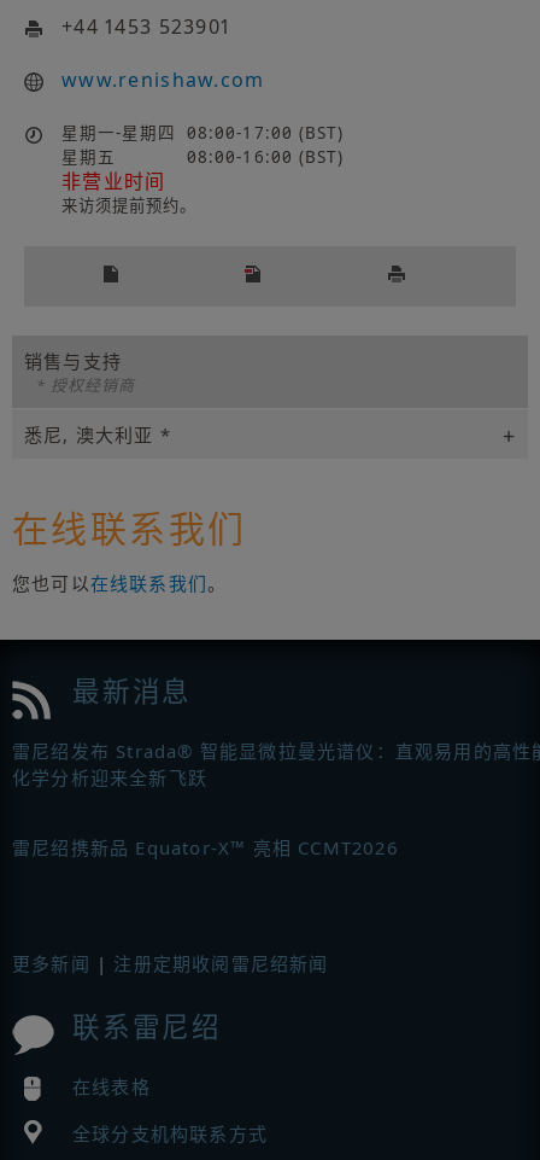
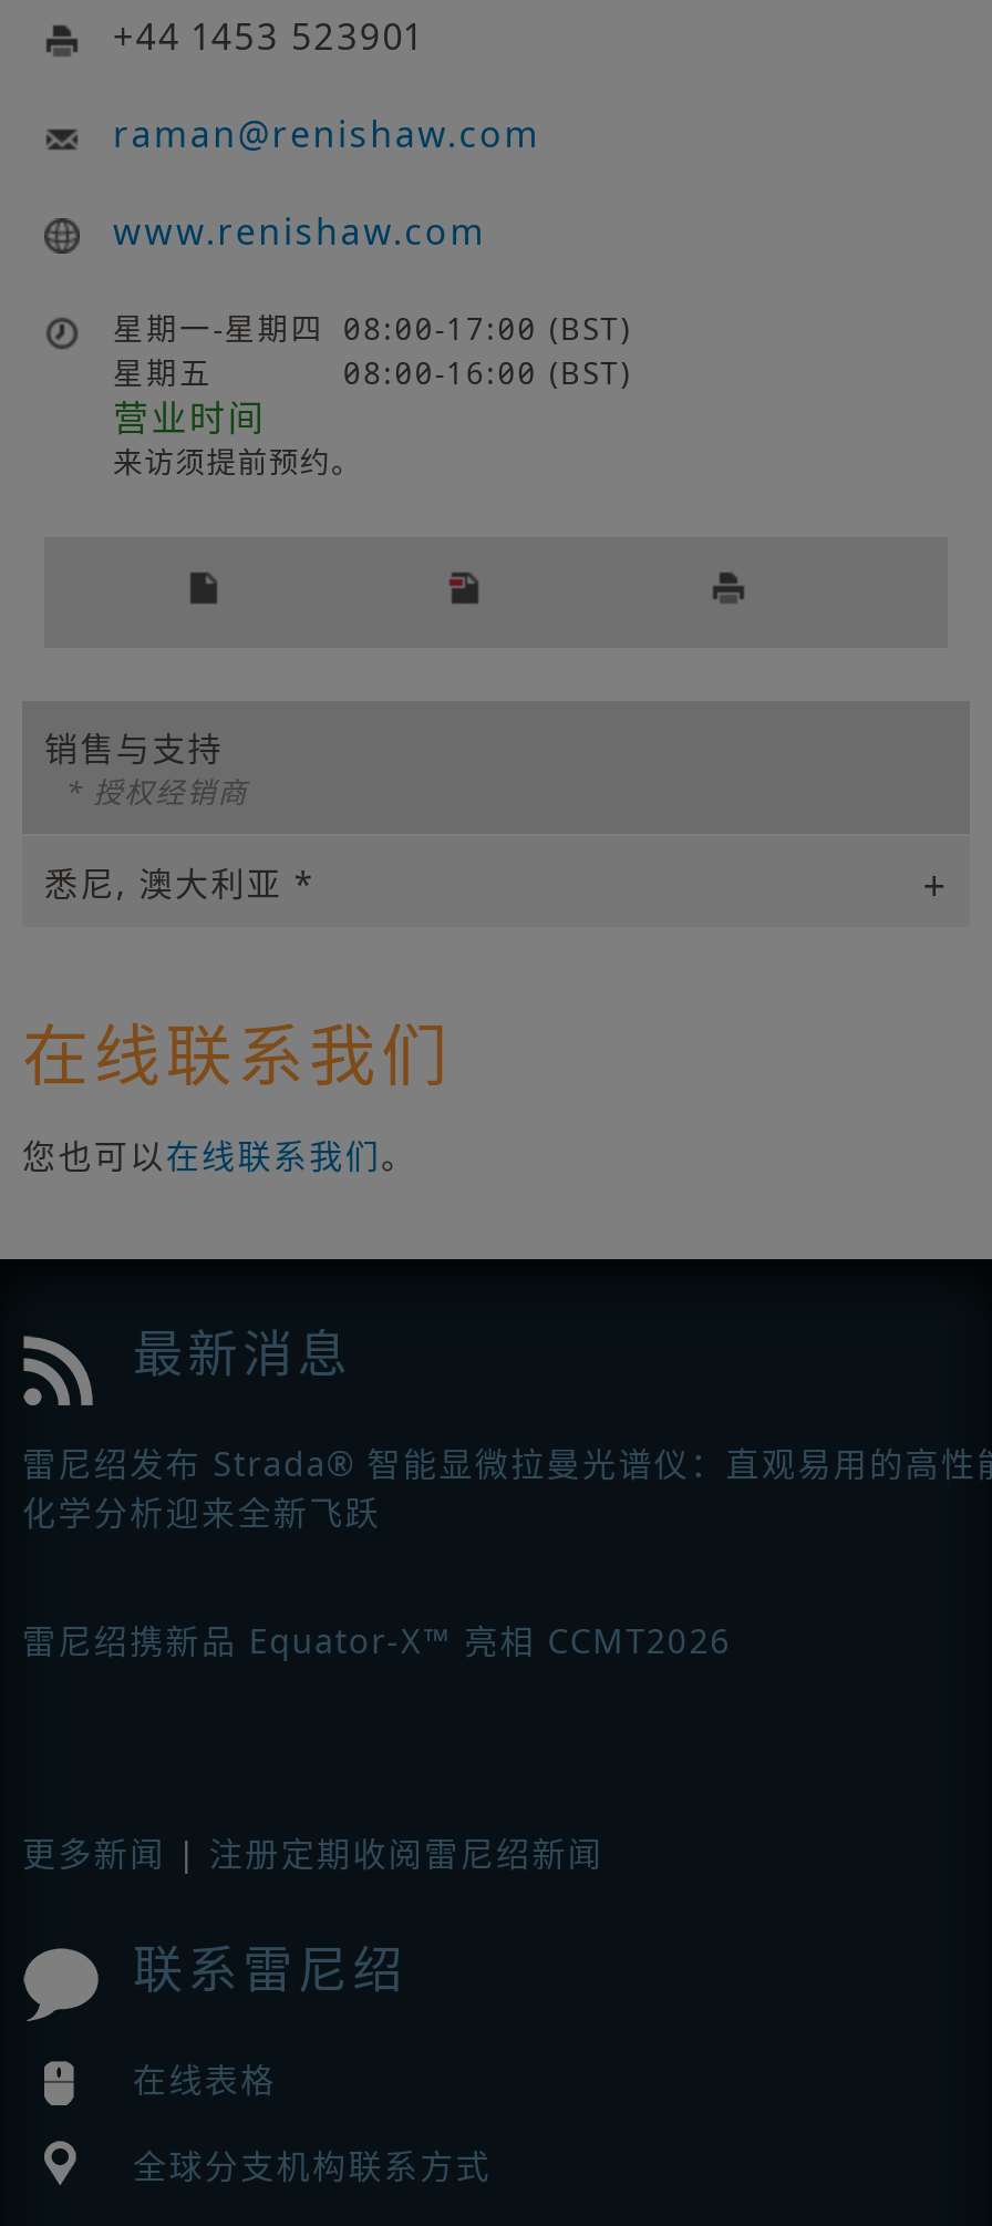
+ raman@renishaw.com

- 非营业时间
+ 营业时间
